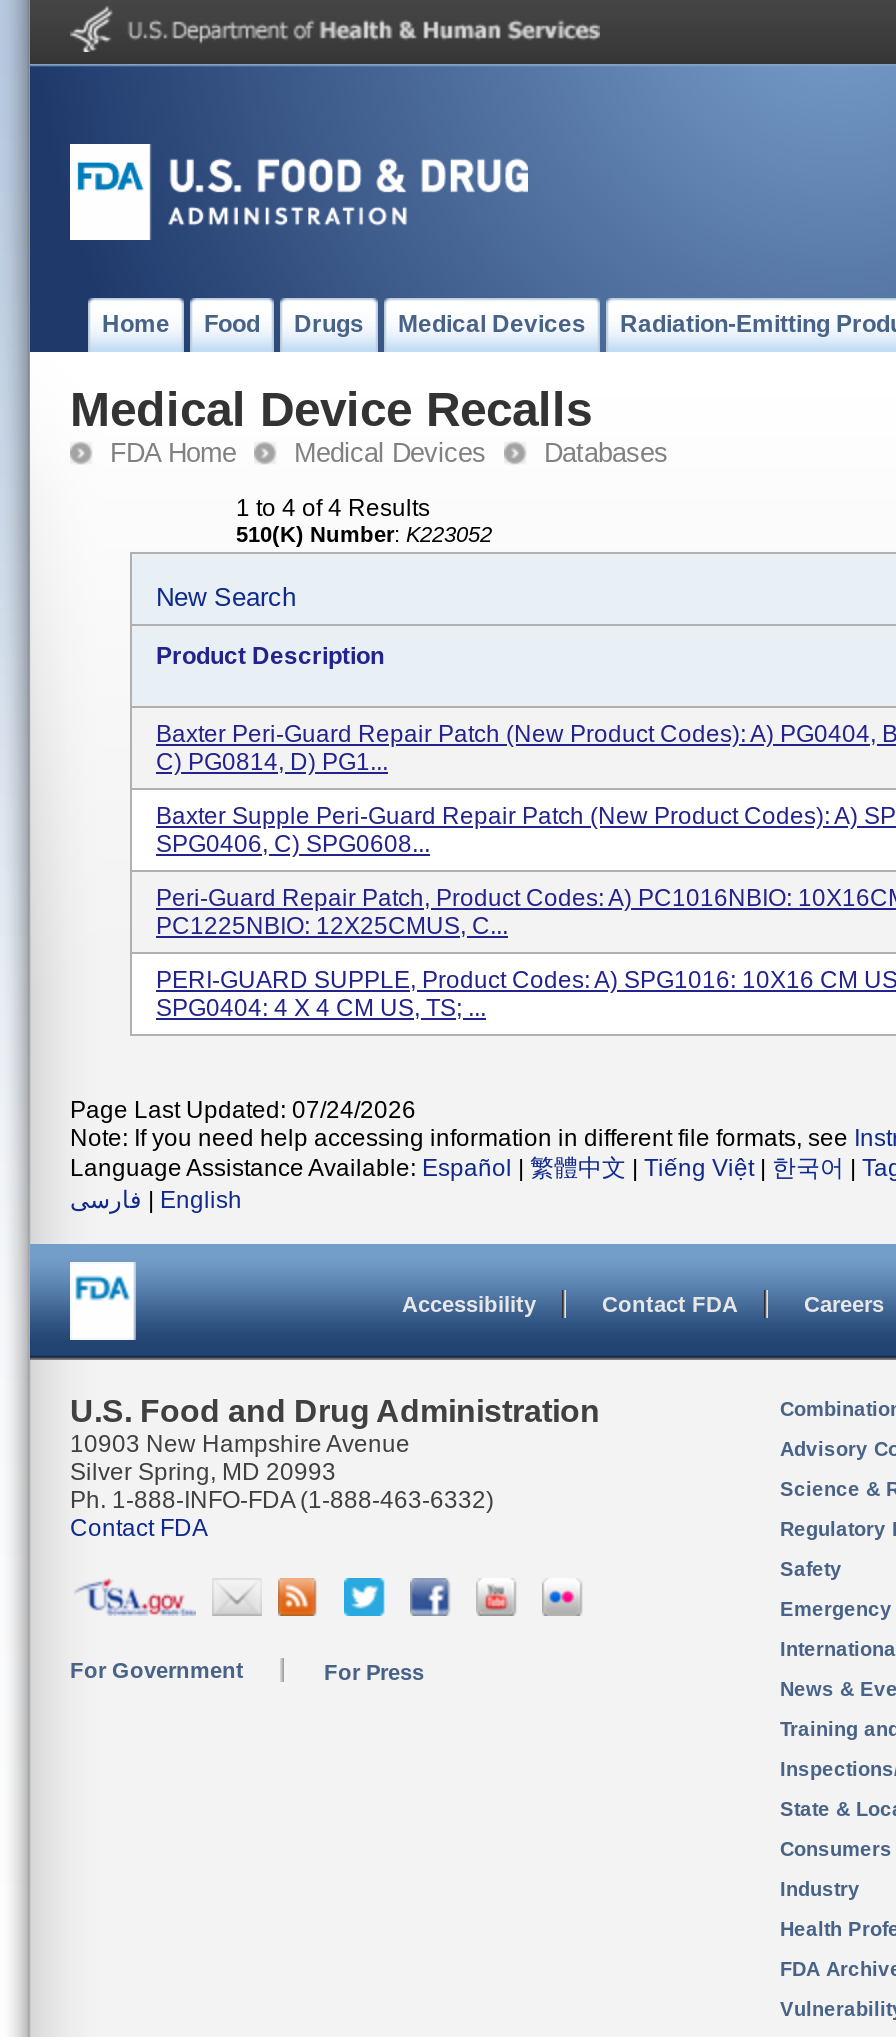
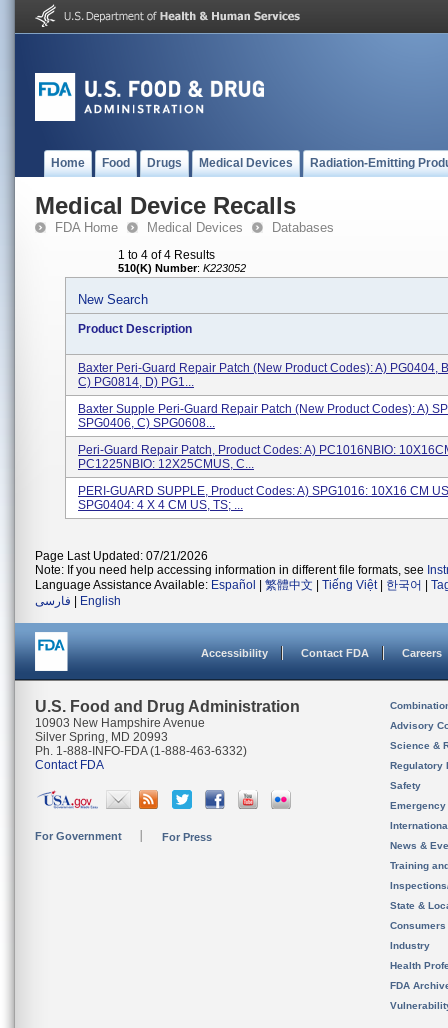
- Page Last Updated: 07/24/2026
+ Page Last Updated: 07/21/2026
